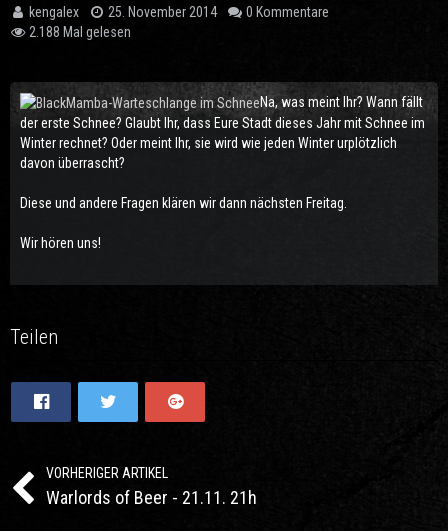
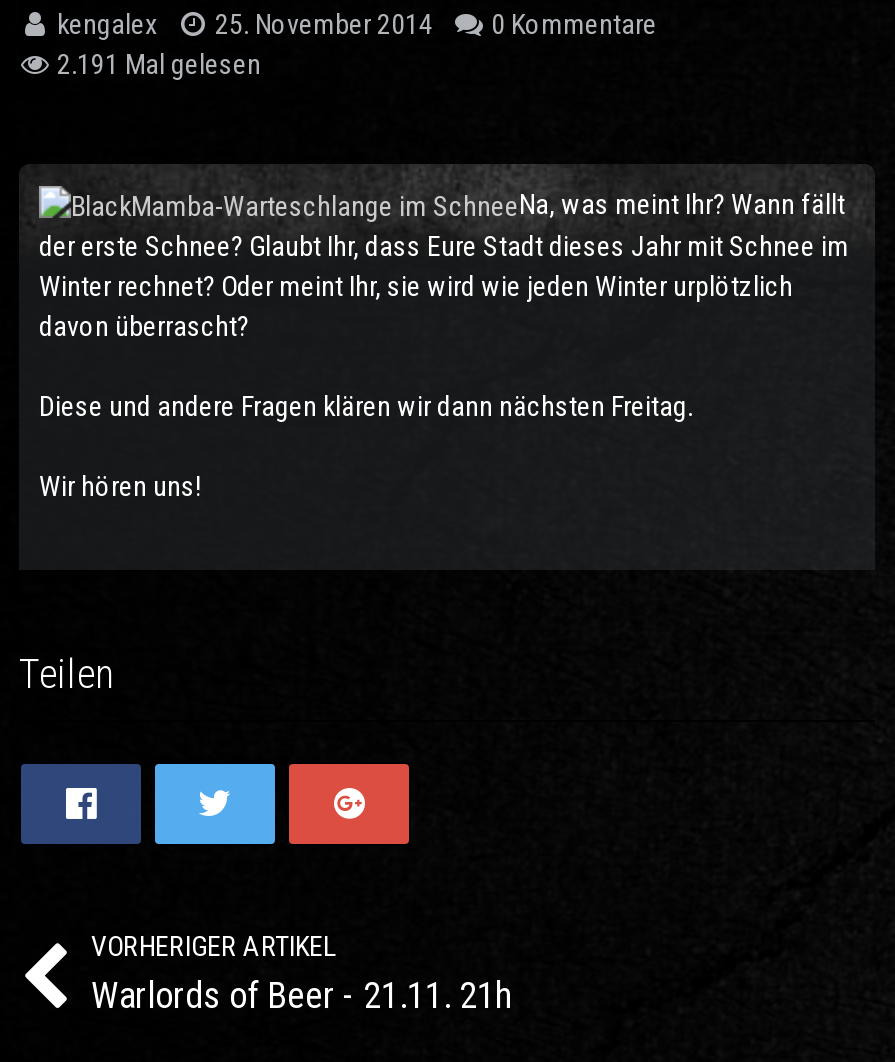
- 2.188 Mal gelesen
+ 2.191 Mal gelesen
